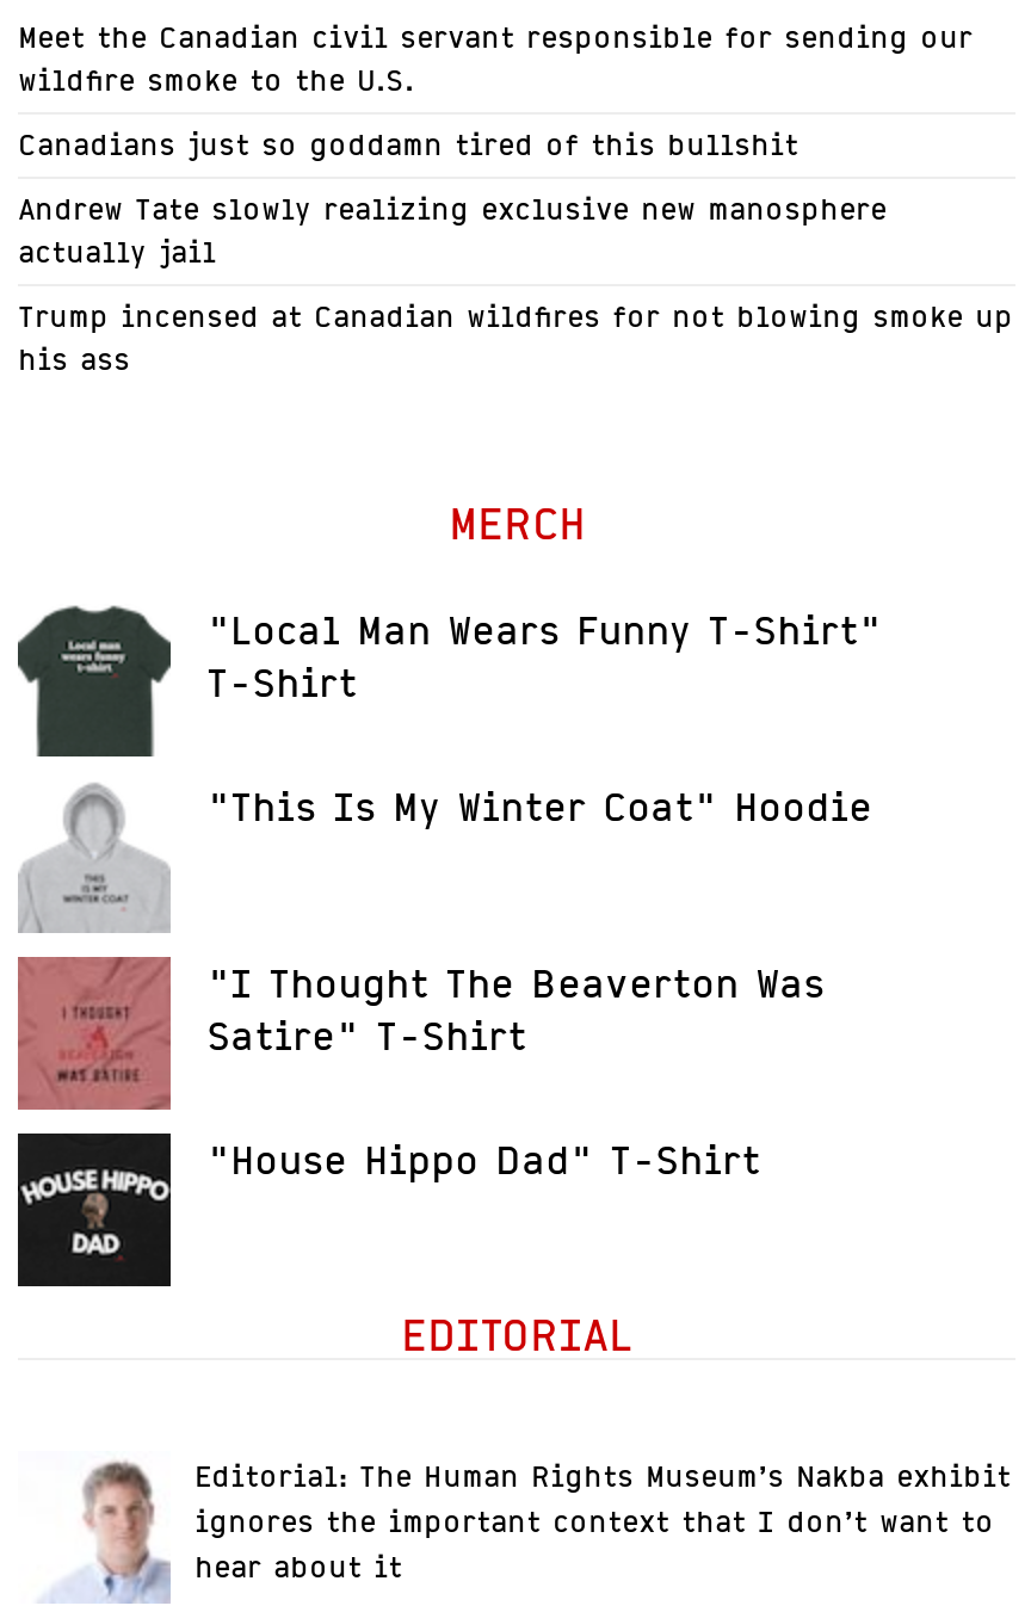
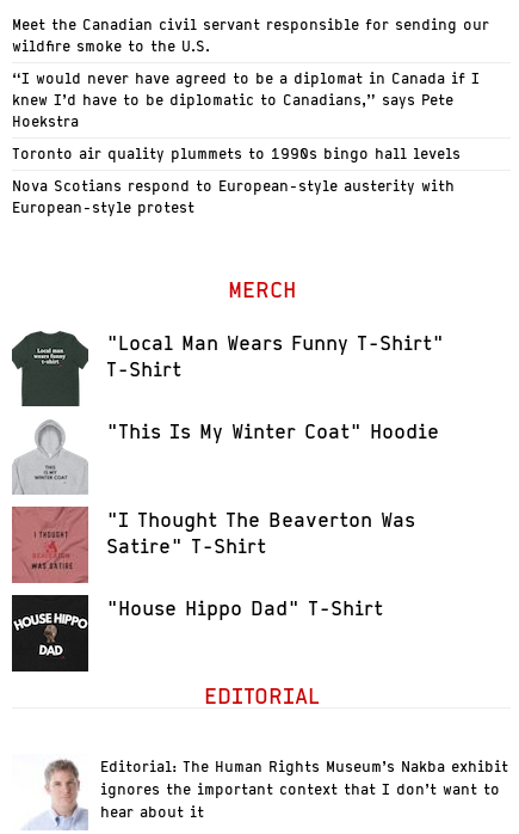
- Canadians just so goddamn tired of this bullshit
+ “I would never have agreed to be a diplomat in Canada if I
+ knew I’d have to be diplomatic to Canadians,” says Pete
+ Hoekstra

- Andrew Tate slowly realizing exclusive new manosphere
- actually jail
+ Toronto air quality plummets to 1990s bingo hall levels

- Trump incensed at Canadian wildfires for not blowing smoke up
- his ass
+ Nova Scotians respond to European-style austerity with
+ European-style protest
